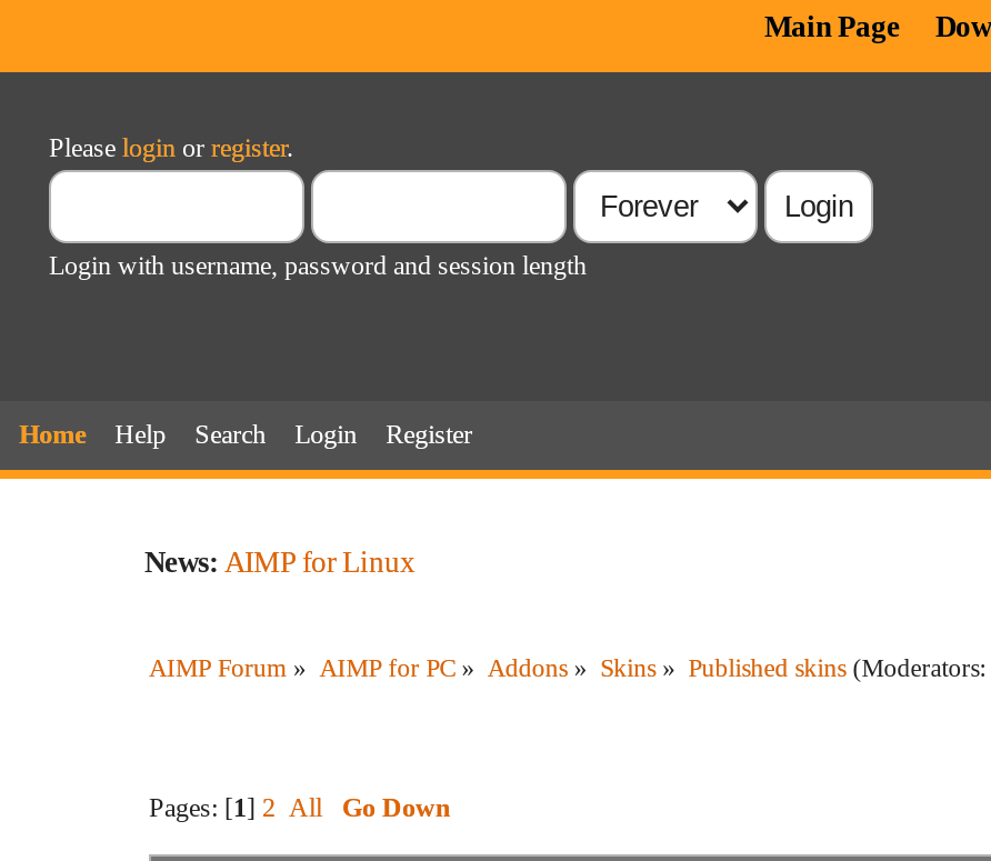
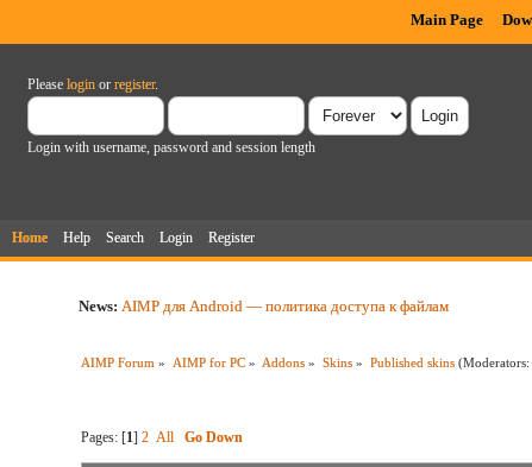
- News: AIMP for Linux
+ News: AIMP для Android — политика доступа к файлам
